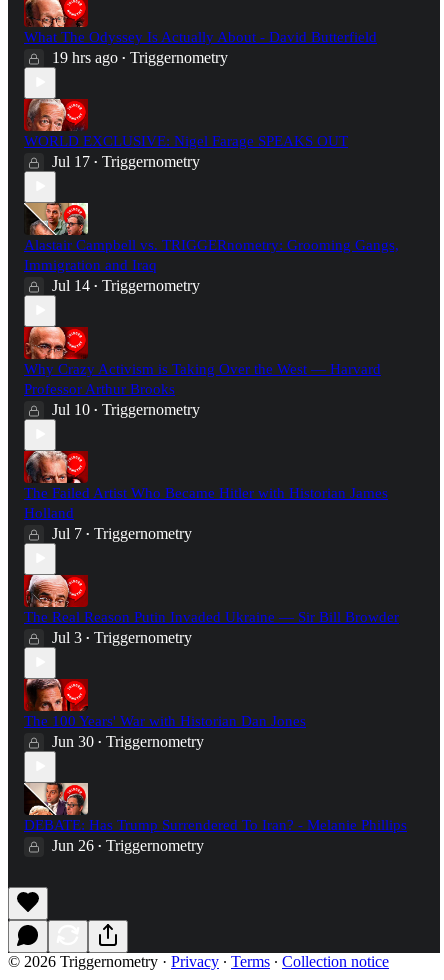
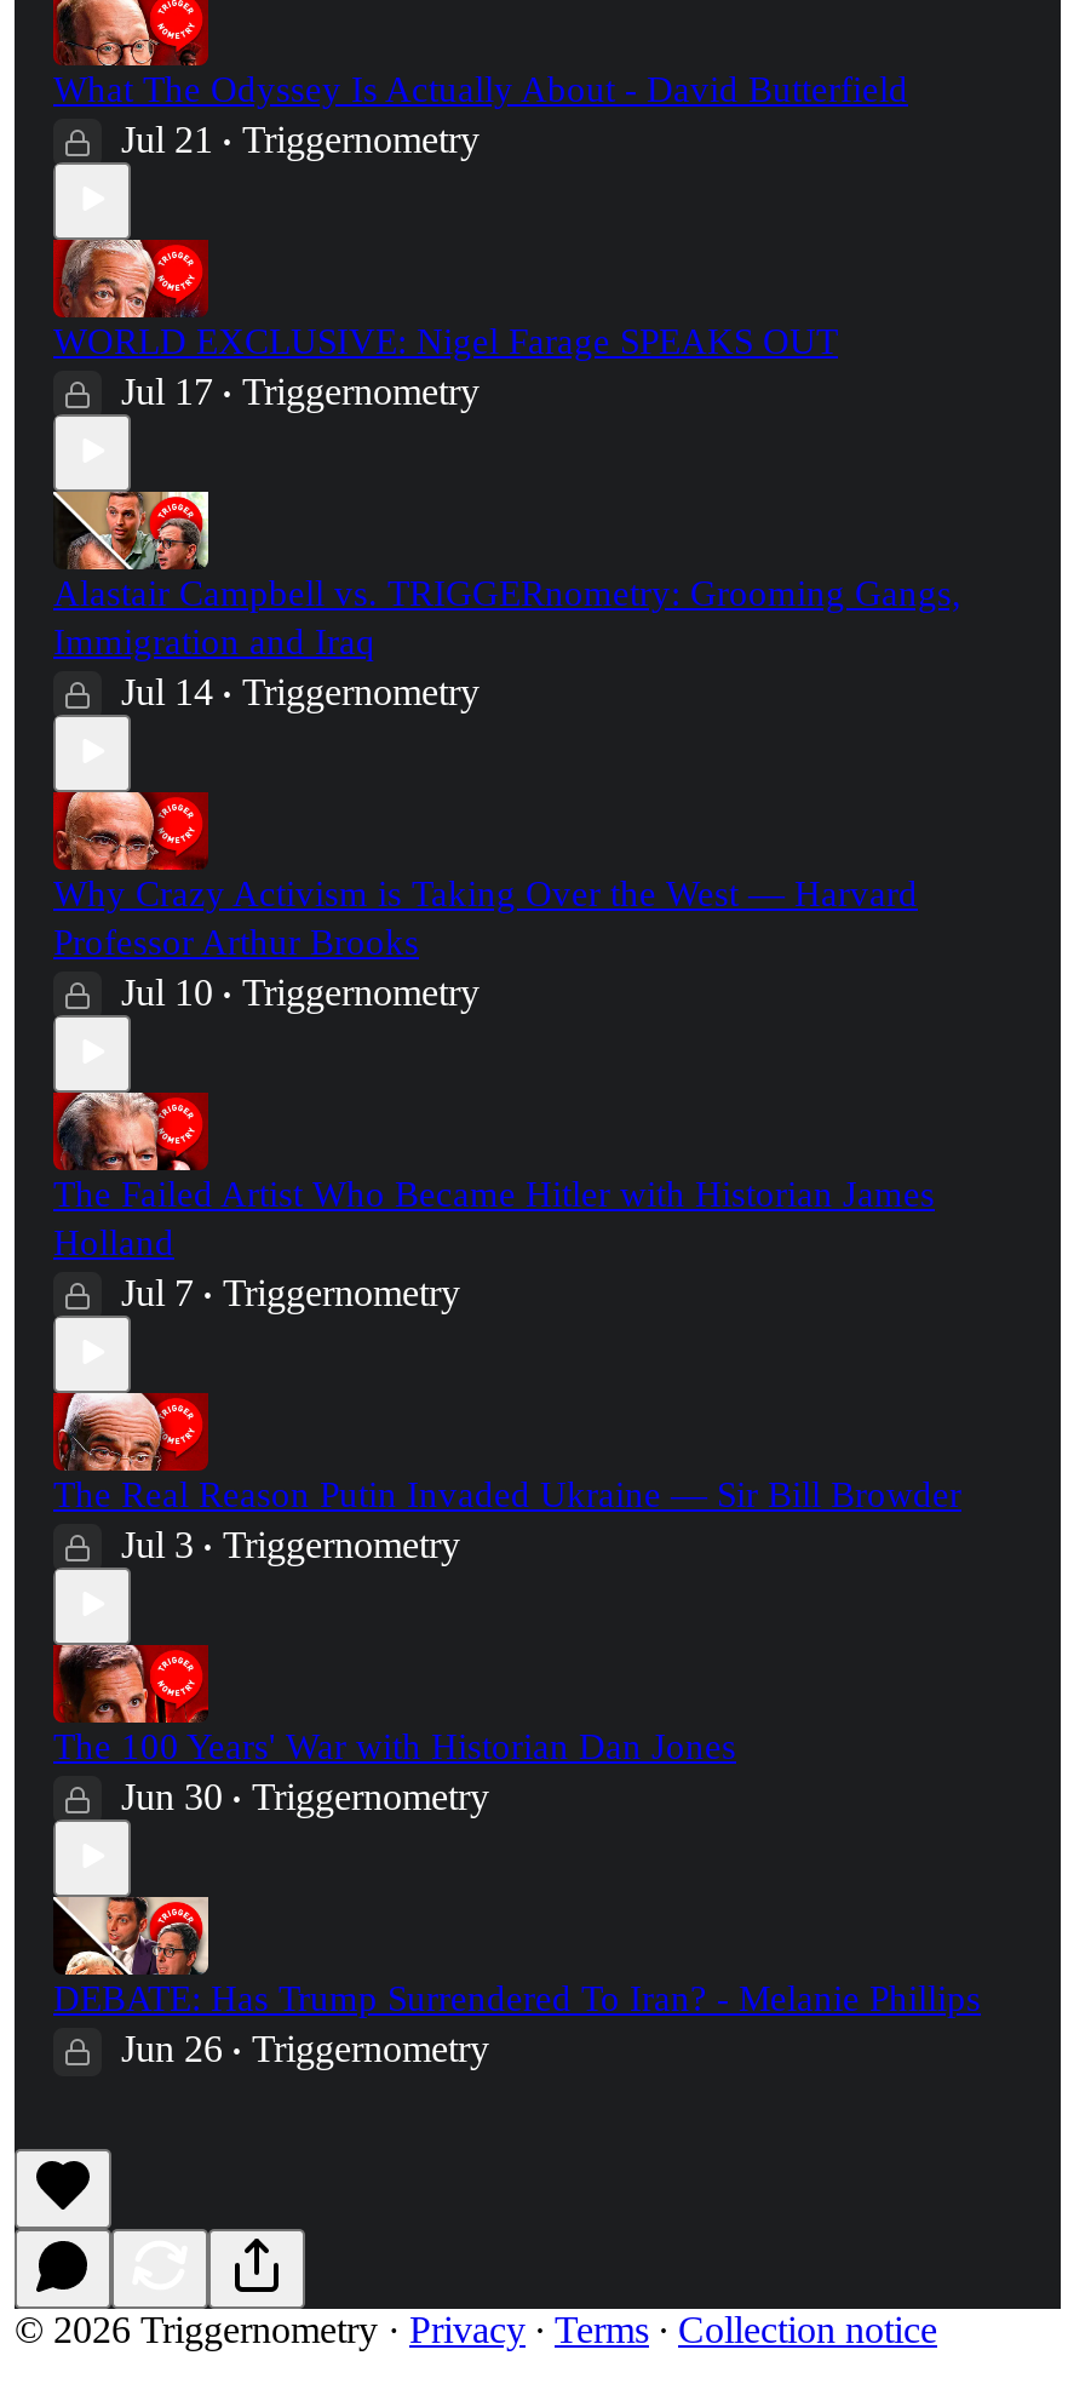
- 19 hrs ago • Triggernometry
+ Jul 21 • Triggernometry
